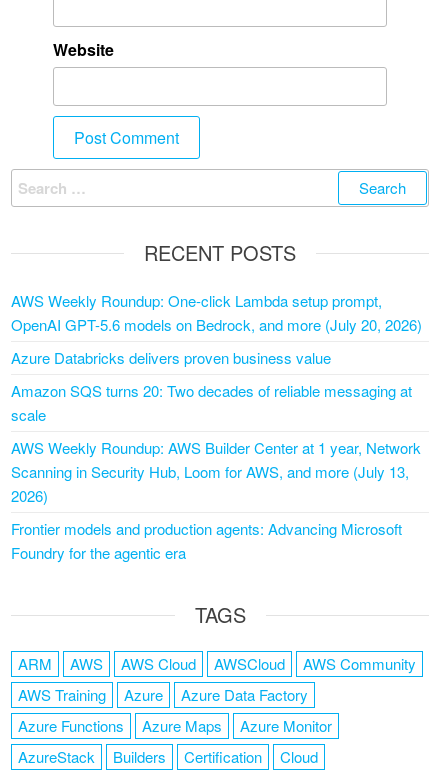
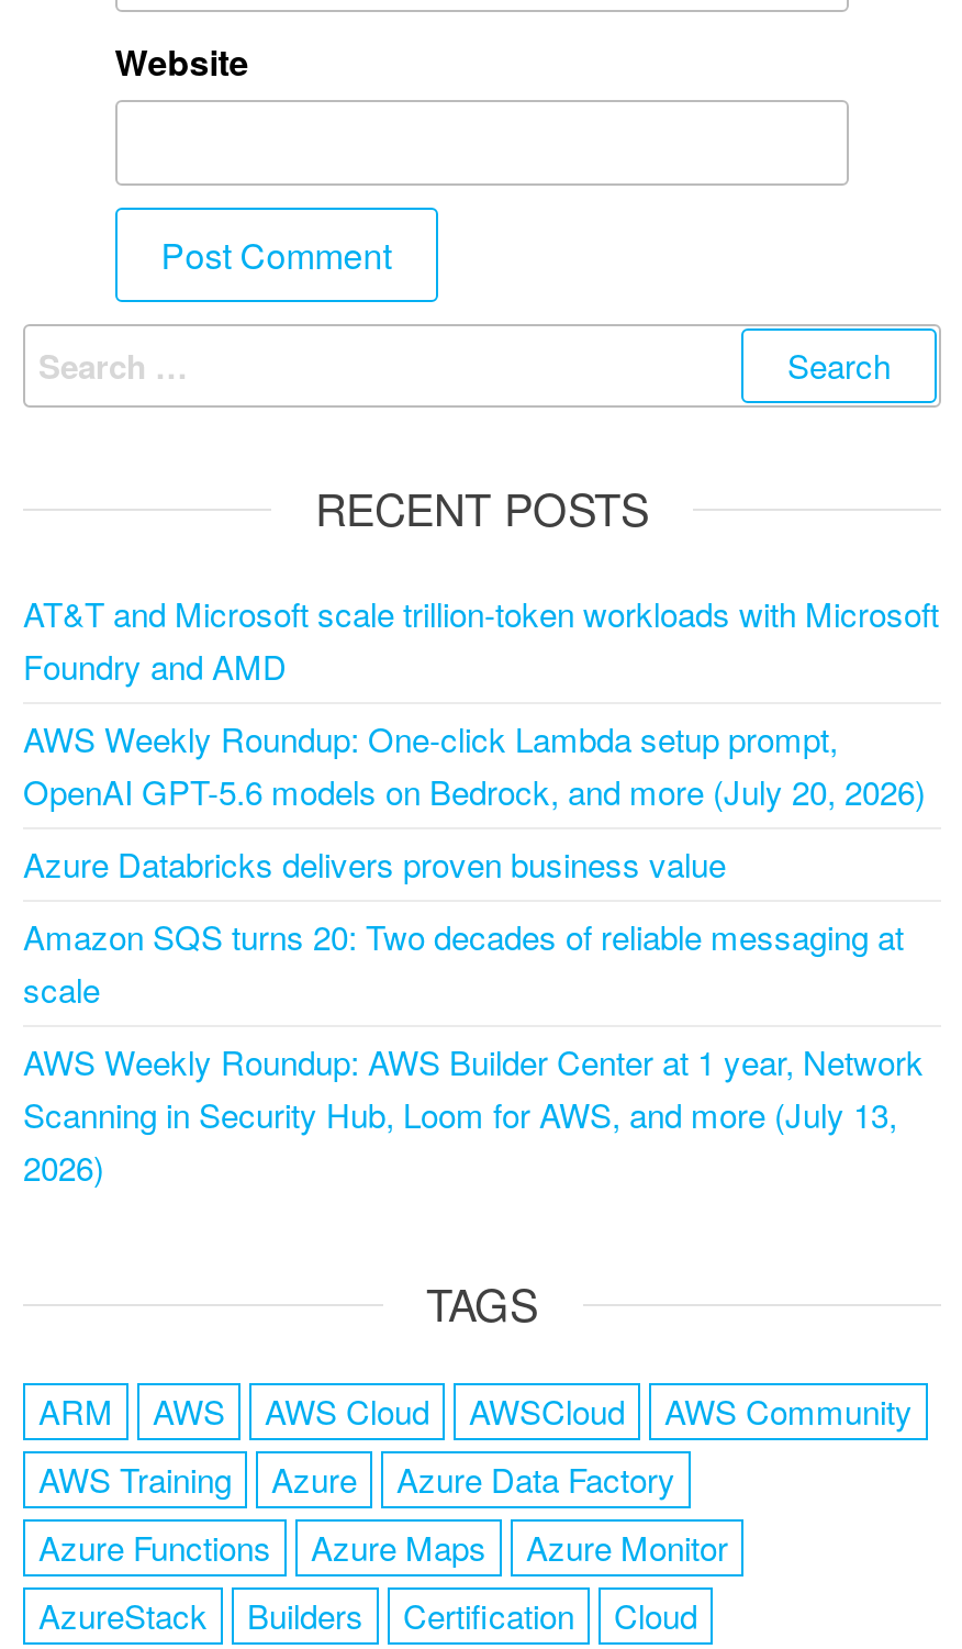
+ AT&T and Microsoft scale trillion-token workloads with Microsoft
+ Foundry and AMD

moved down: AWS Weekly Roundup: One-click Lambda setup prompt, | OpenAI GPT-5.6 models on Bedrock, and more (July 20, 2026) | Azure Databricks delivers proven business value | Amazon SQS turns 20: Two decades of reliable messaging at | scale | AWS Weekly Roundup: AWS Builder Center at 1 year, Network | Scanning in Security Hub, Loom for AWS, and more (July 13, | 2026)

- Frontier models and production agents: Advancing Microsoft
- Foundry for the agentic era
